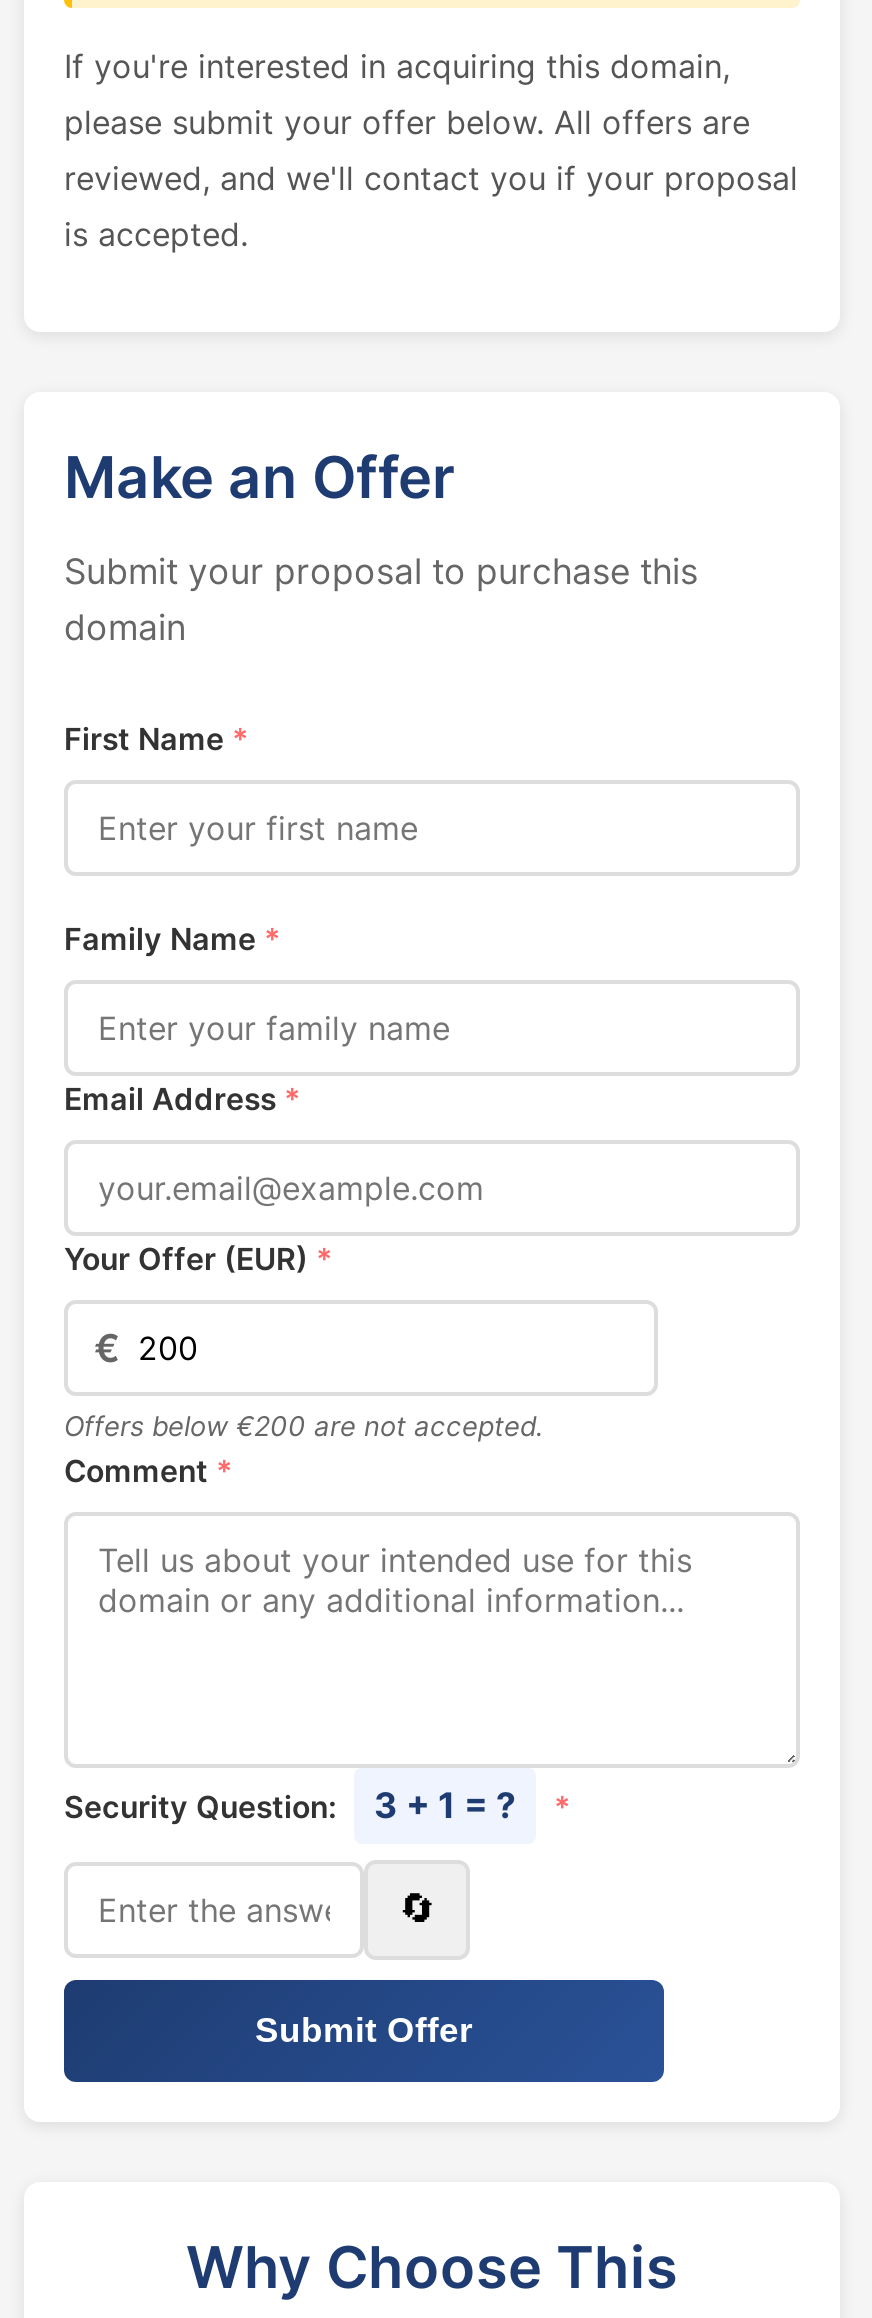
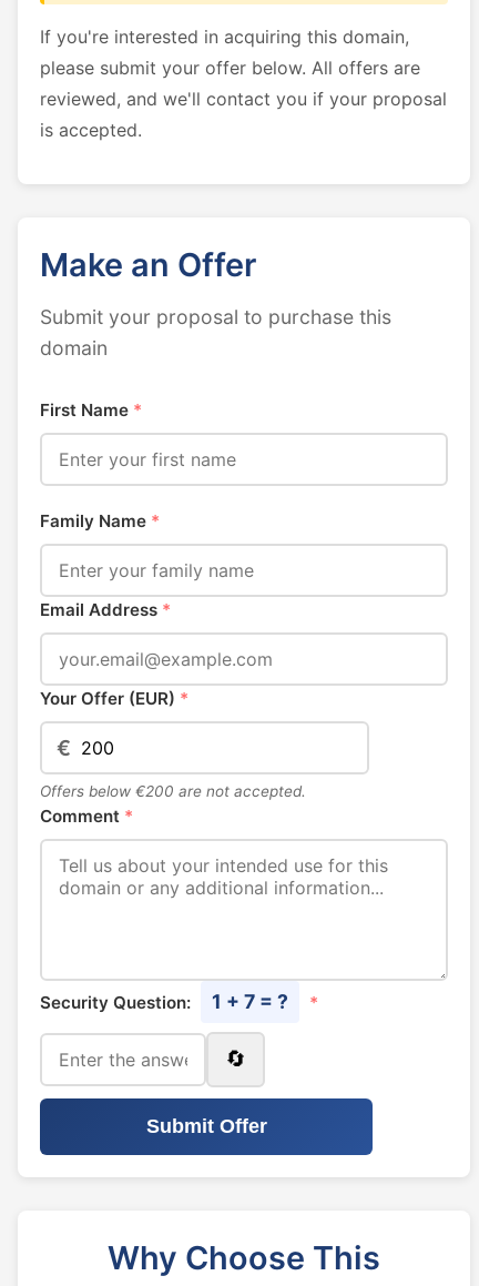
- 3 + 1 = ?
+ 1 + 7 = ?
